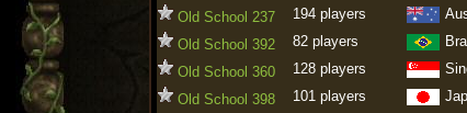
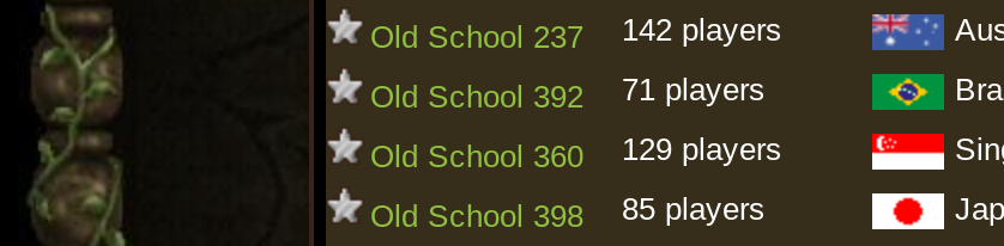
- Old School 237 194 players
+ Old School 237 142 players

- Old School 392 82 players
+ Old School 392 71 players

- Old School 360 128 players
+ Old School 360 129 players

- Old School 398 101 players
+ Old School 398 85 players
